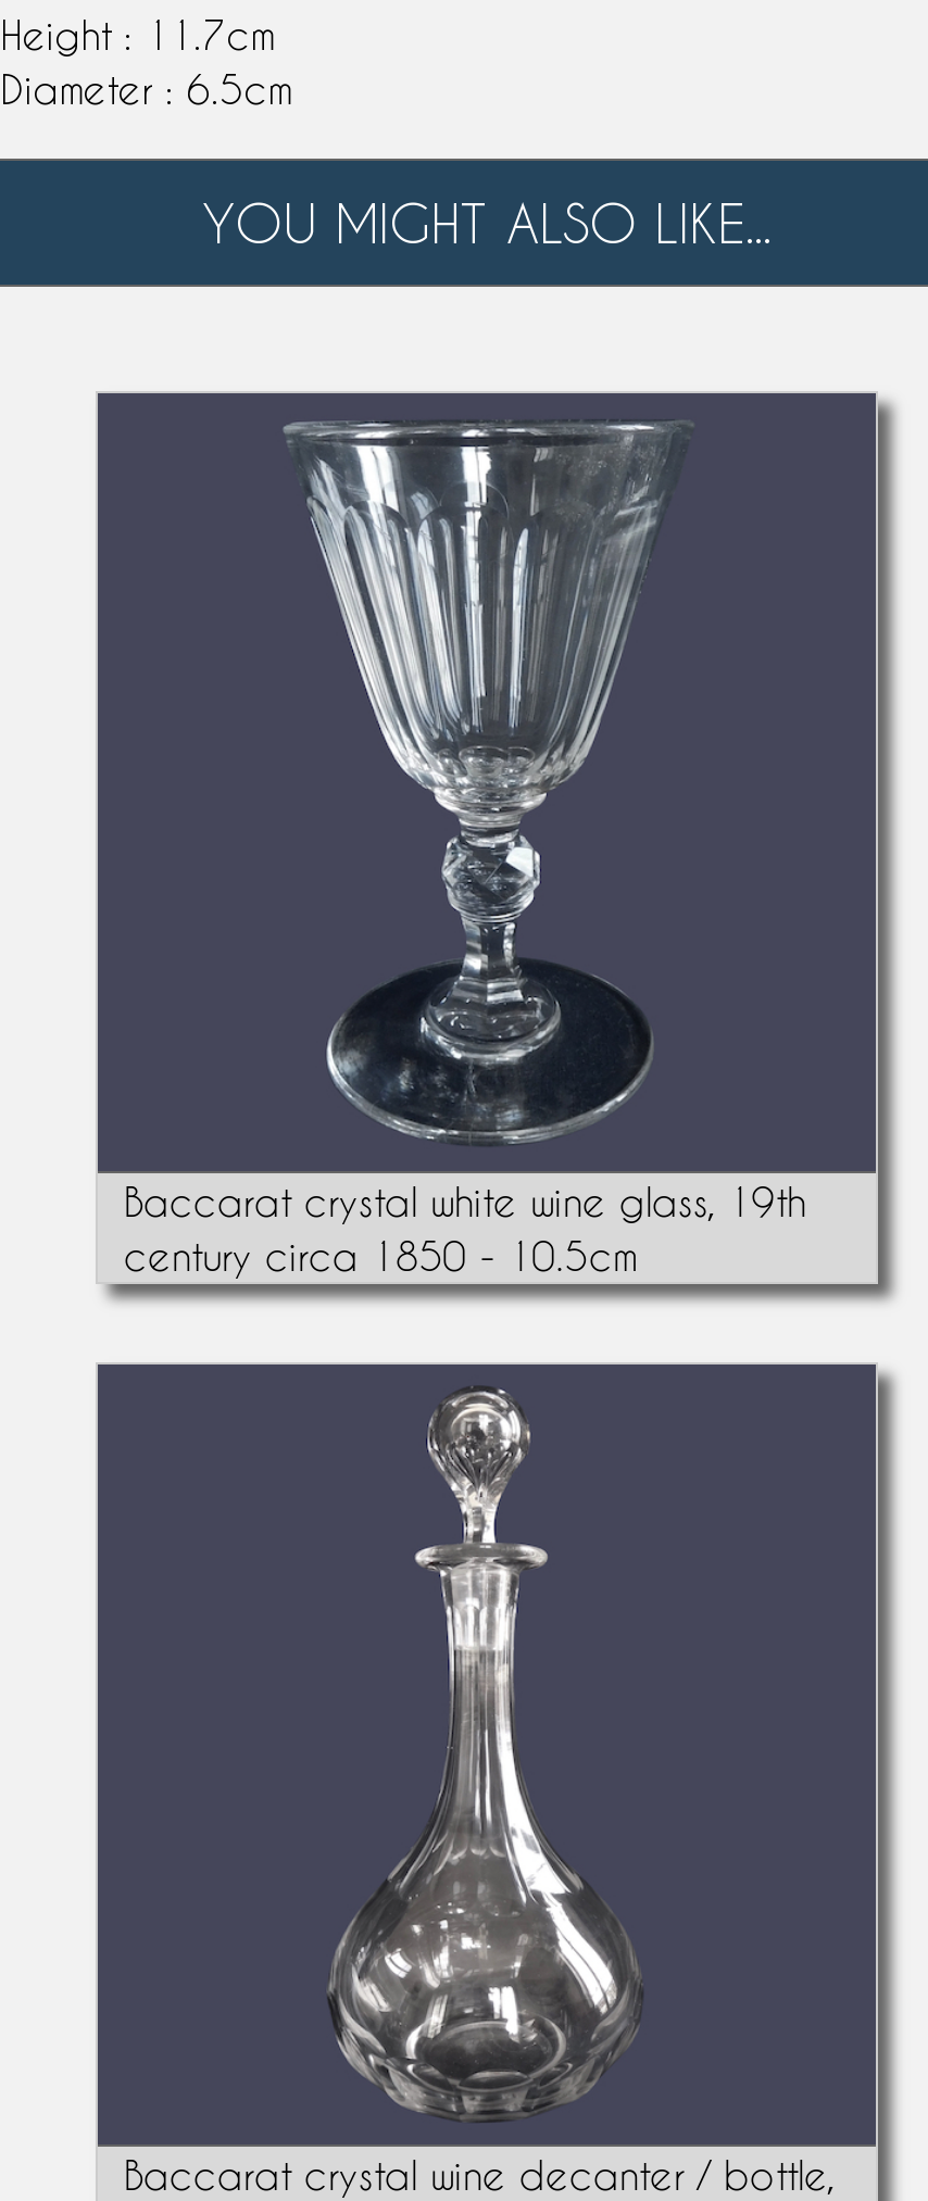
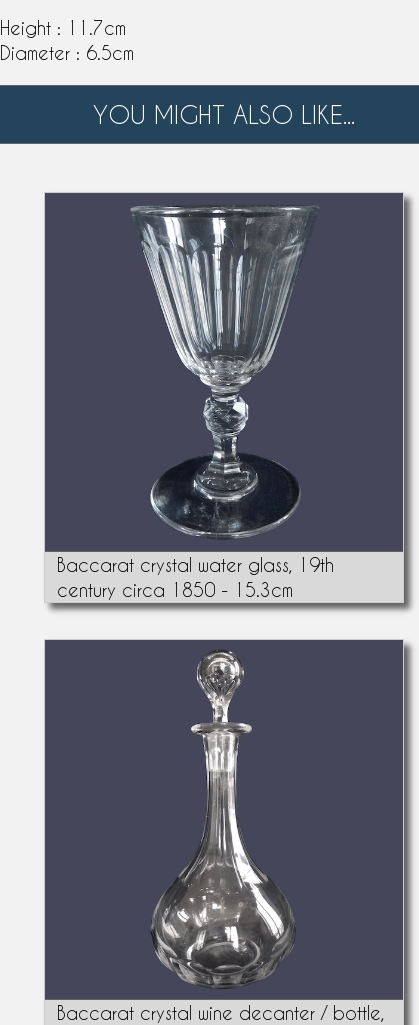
- Baccarat crystal white wine glass, 19th
- century circa 1850 - 10.5cm
+ Baccarat crystal water glass, 19th
+ century circa 1850 - 15.3cm
